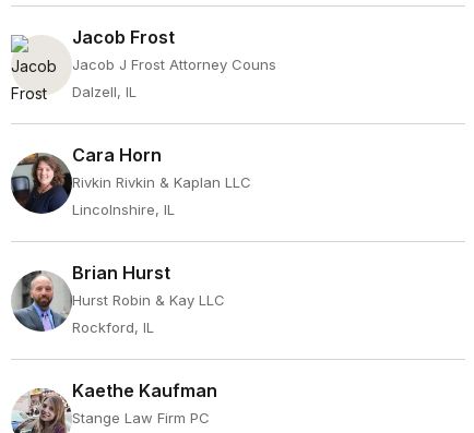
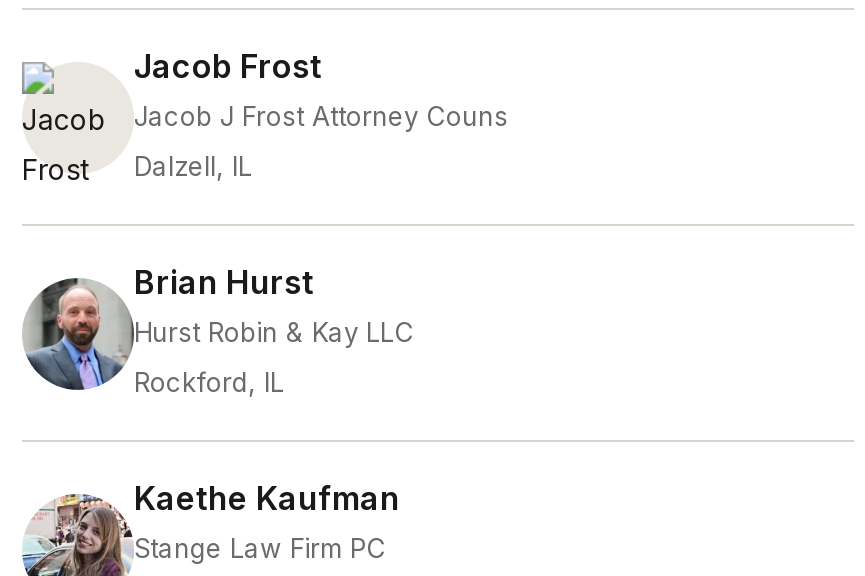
- [image]
- Cara Horn
- Rivkin Rivkin & Kaplan LLC
- Lincolnshire, IL
